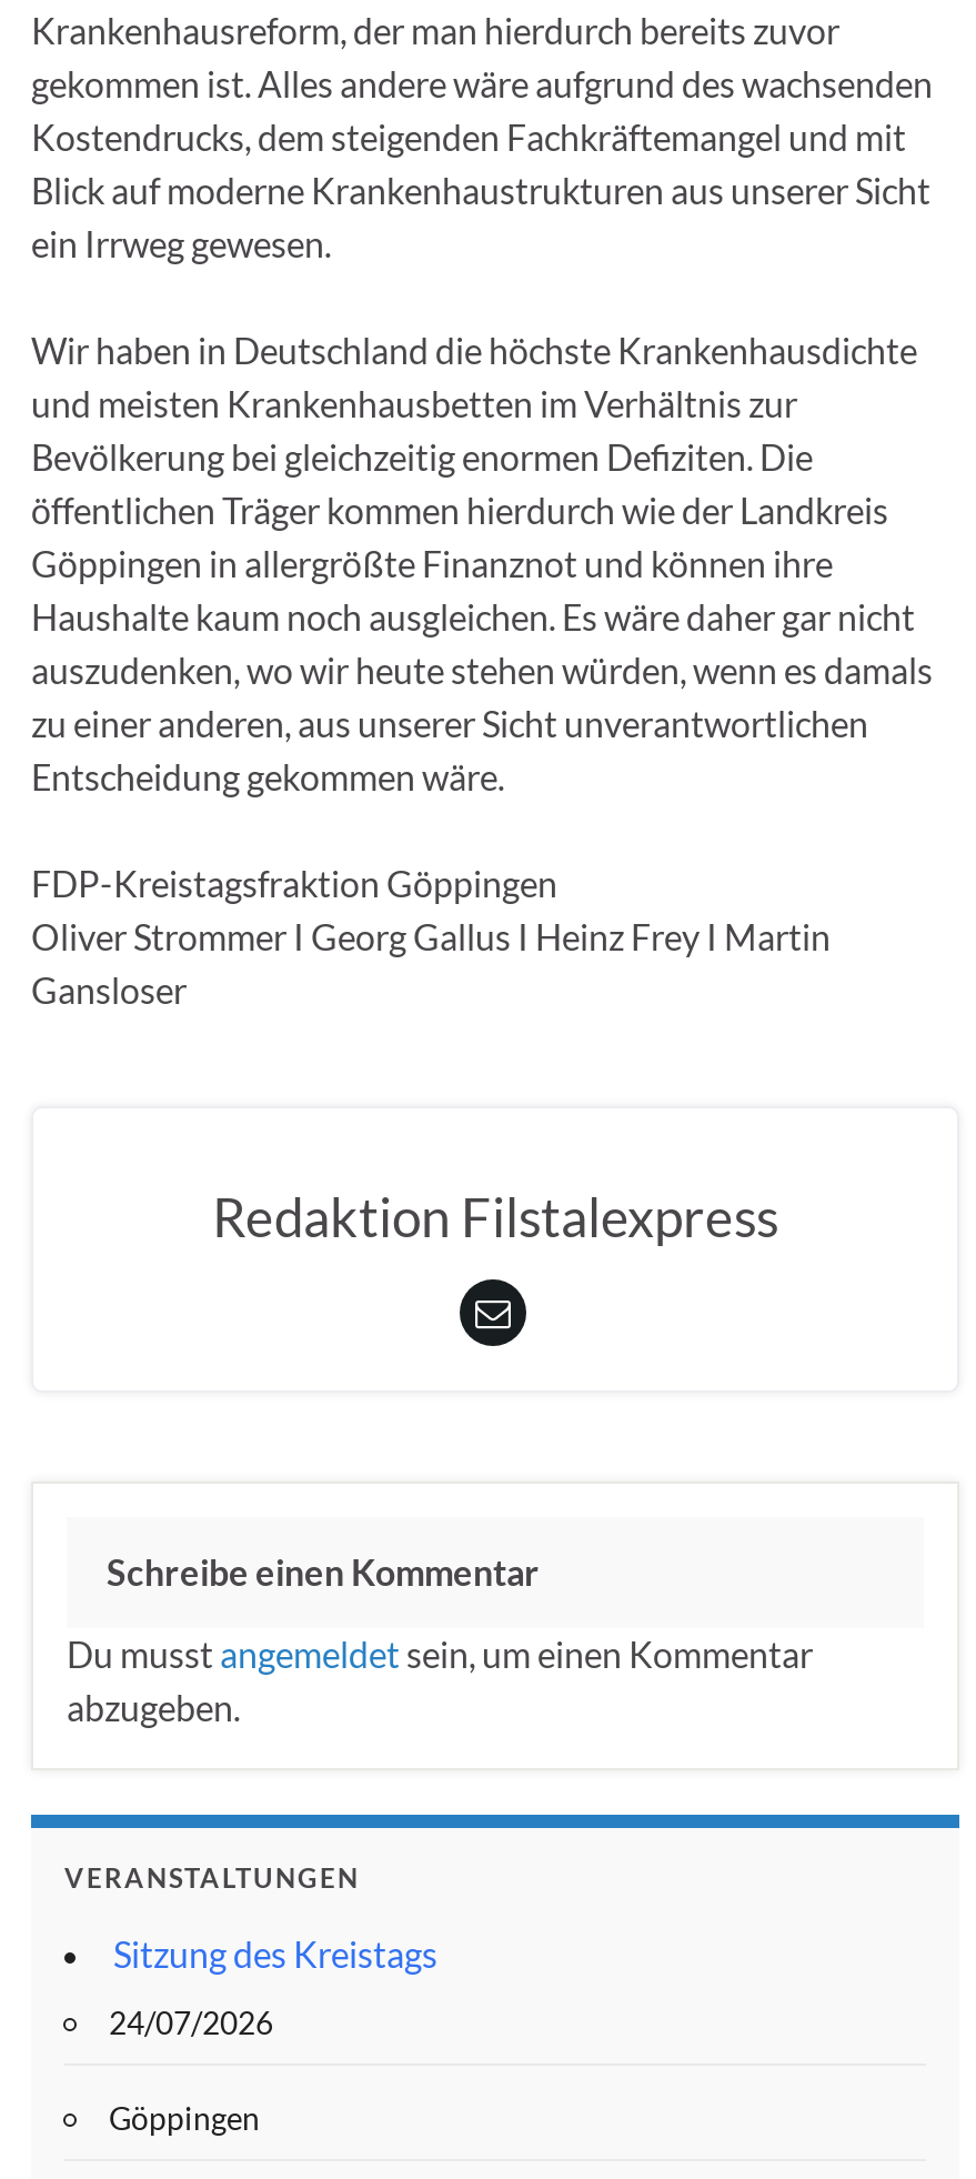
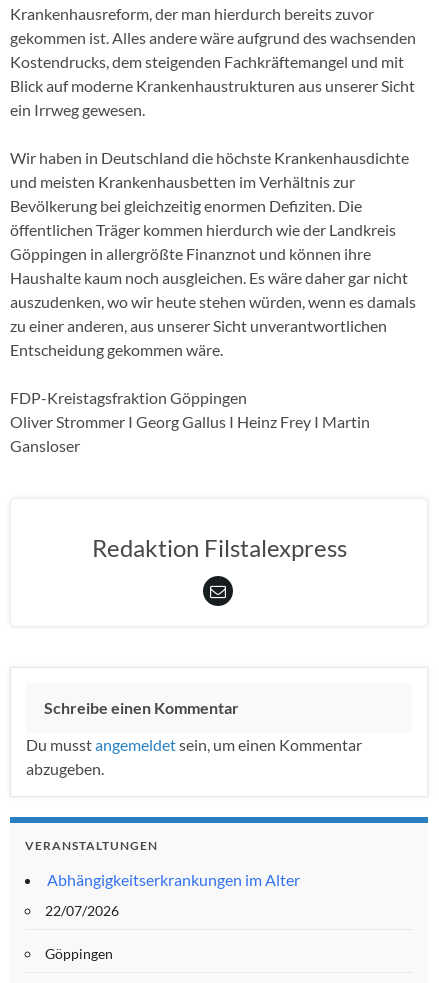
- Sitzung des Kreistags
+ Abhängigkeitserkrankungen im Alter

- 24/07/2026
+ 22/07/2026
